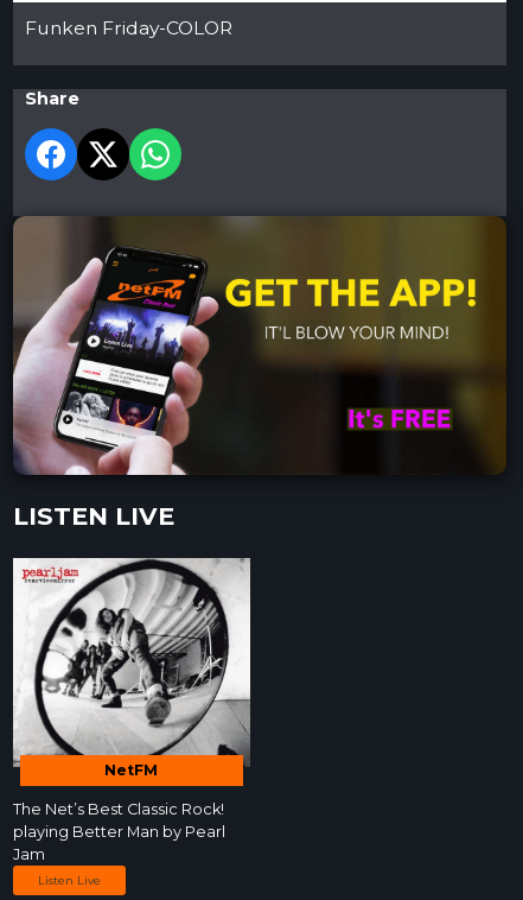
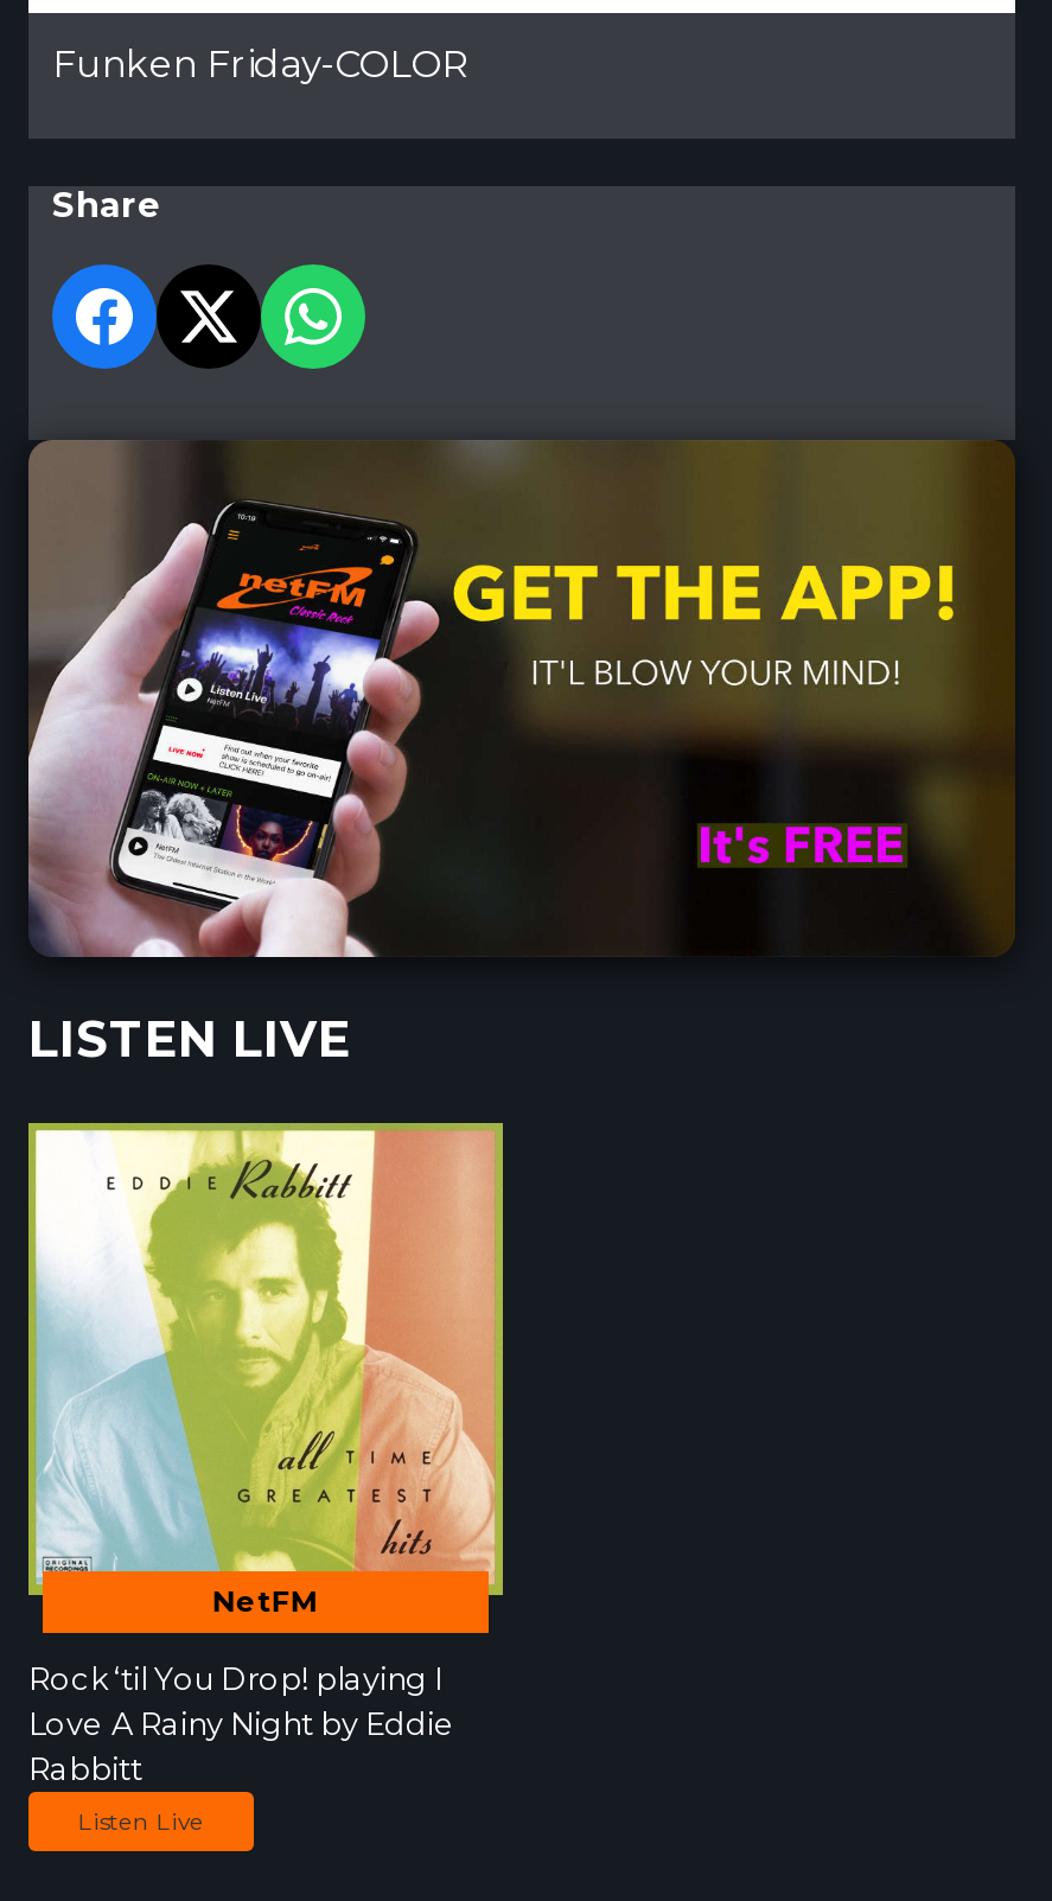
- [image]
- The Net’s Best Classic Rock!
- playing Better Man by Pearl
- Jam
+ [image]
+ Rock ‘til You Drop! playing I
+ Love A Rainy Night by Eddie
+ Rabbitt
